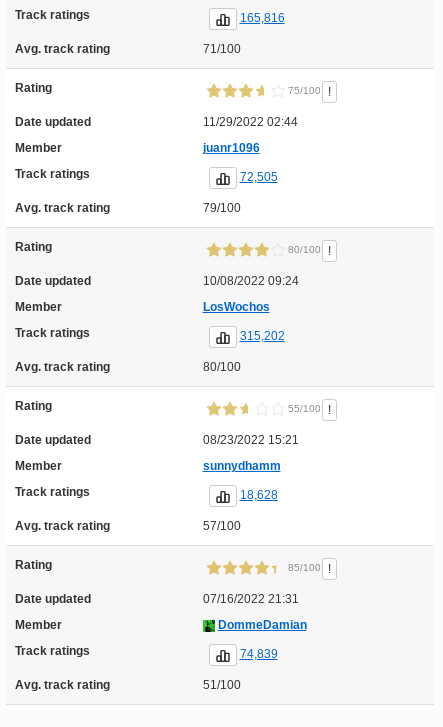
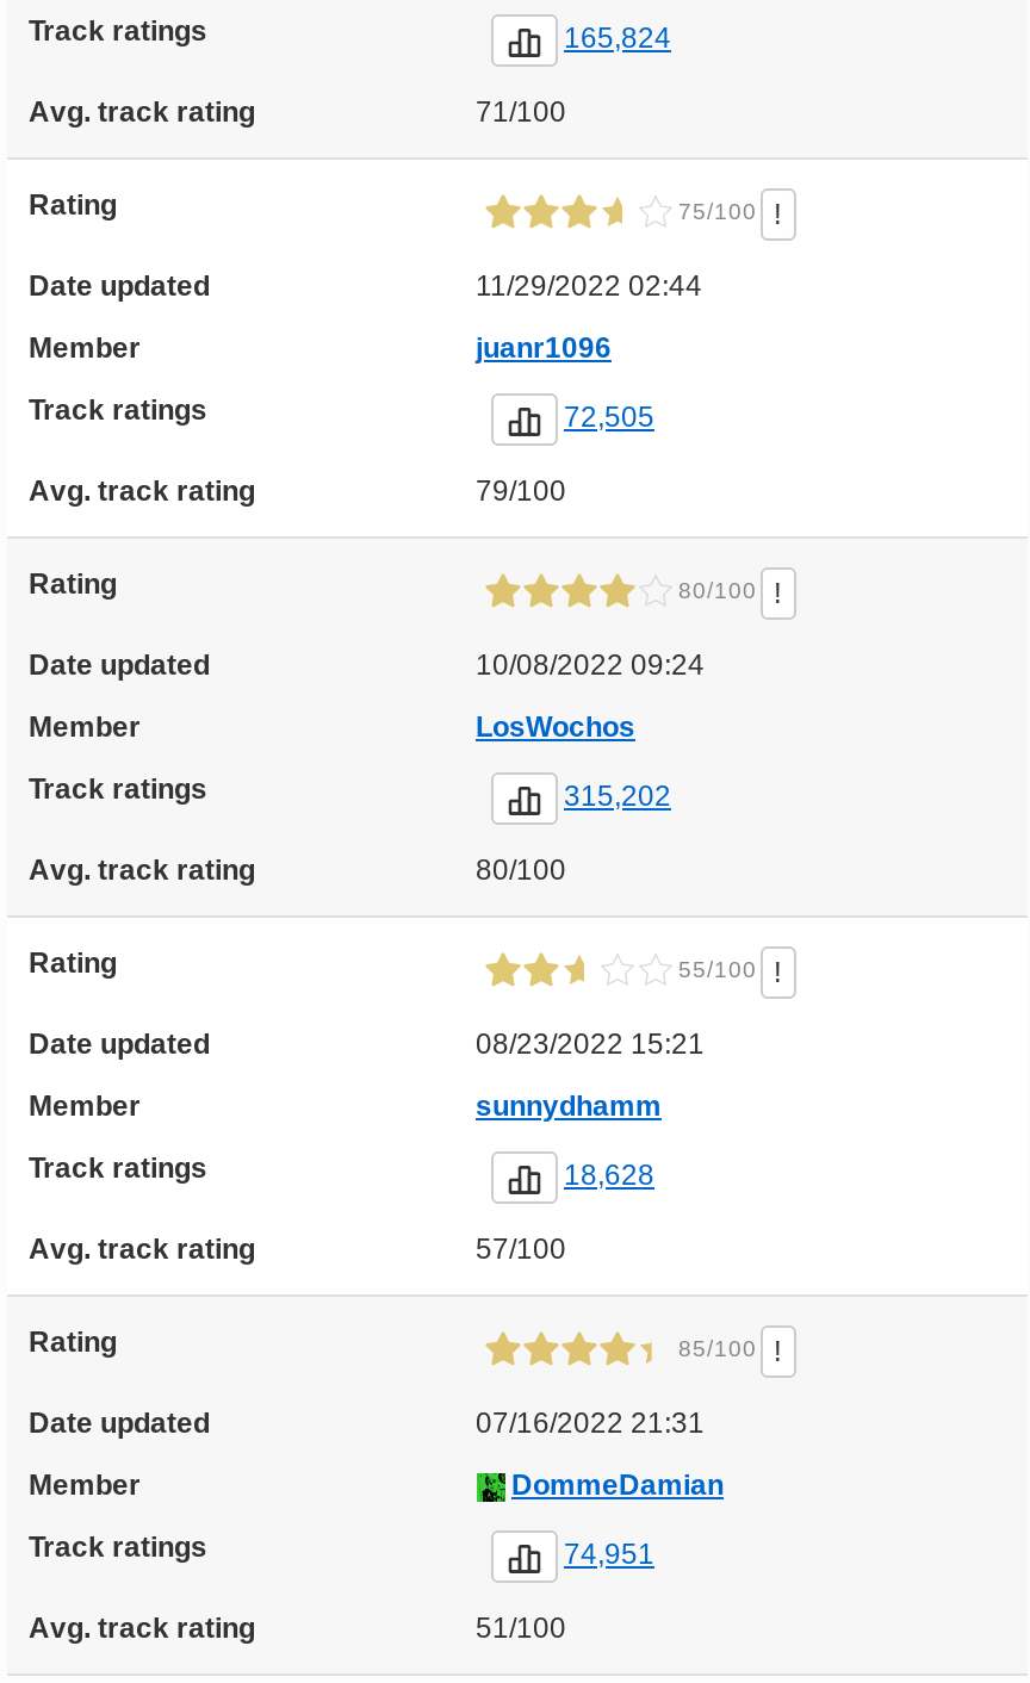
- 165,816
+ 165,824

- 74,839
+ 74,951
